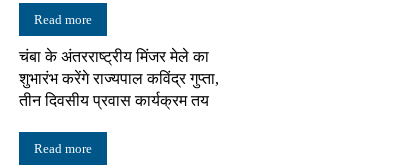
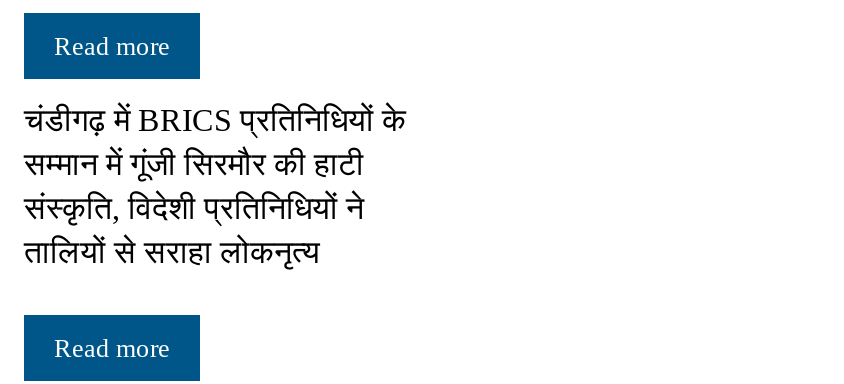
- चंबा के अंतरराष्ट्रीय मिंजर मेले का
- शुभारंभ करेंगे राज्यपाल कविंद्र गुप्ता,
- तीन दिवसीय प्रवास कार्यक्रम तय
+ चंडीगढ़ में BRICS प्रतिनिधियों के
+ सम्मान में गूंजी सिरमौर की हाटी
+ संस्कृति, विदेशी प्रतिनिधियों ने
+ तालियों से सराहा लोकनृत्य
